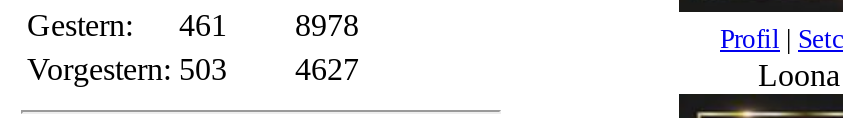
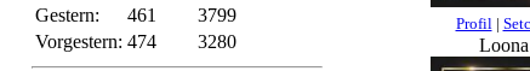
- Gestern: 461 8978
+ Gestern: 461 3799

- Vorgestern: 503
+ Vorgestern: 474

- 4627
+ 3280
